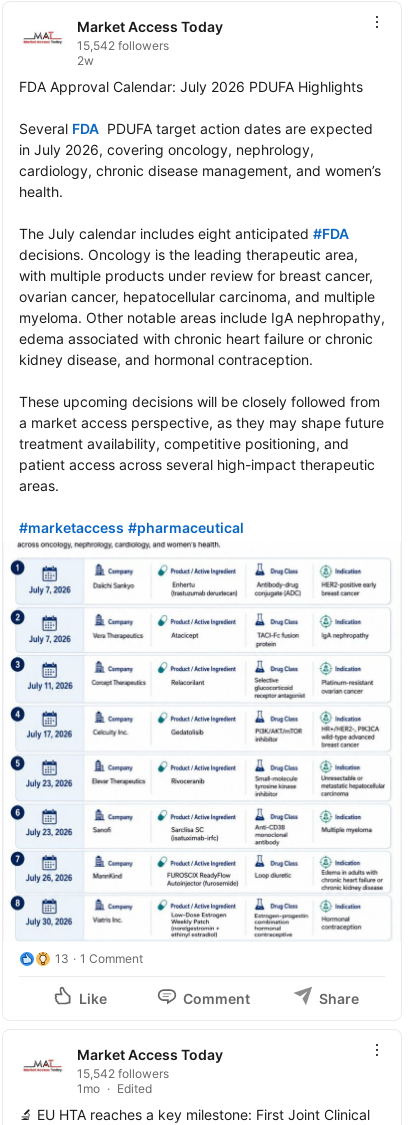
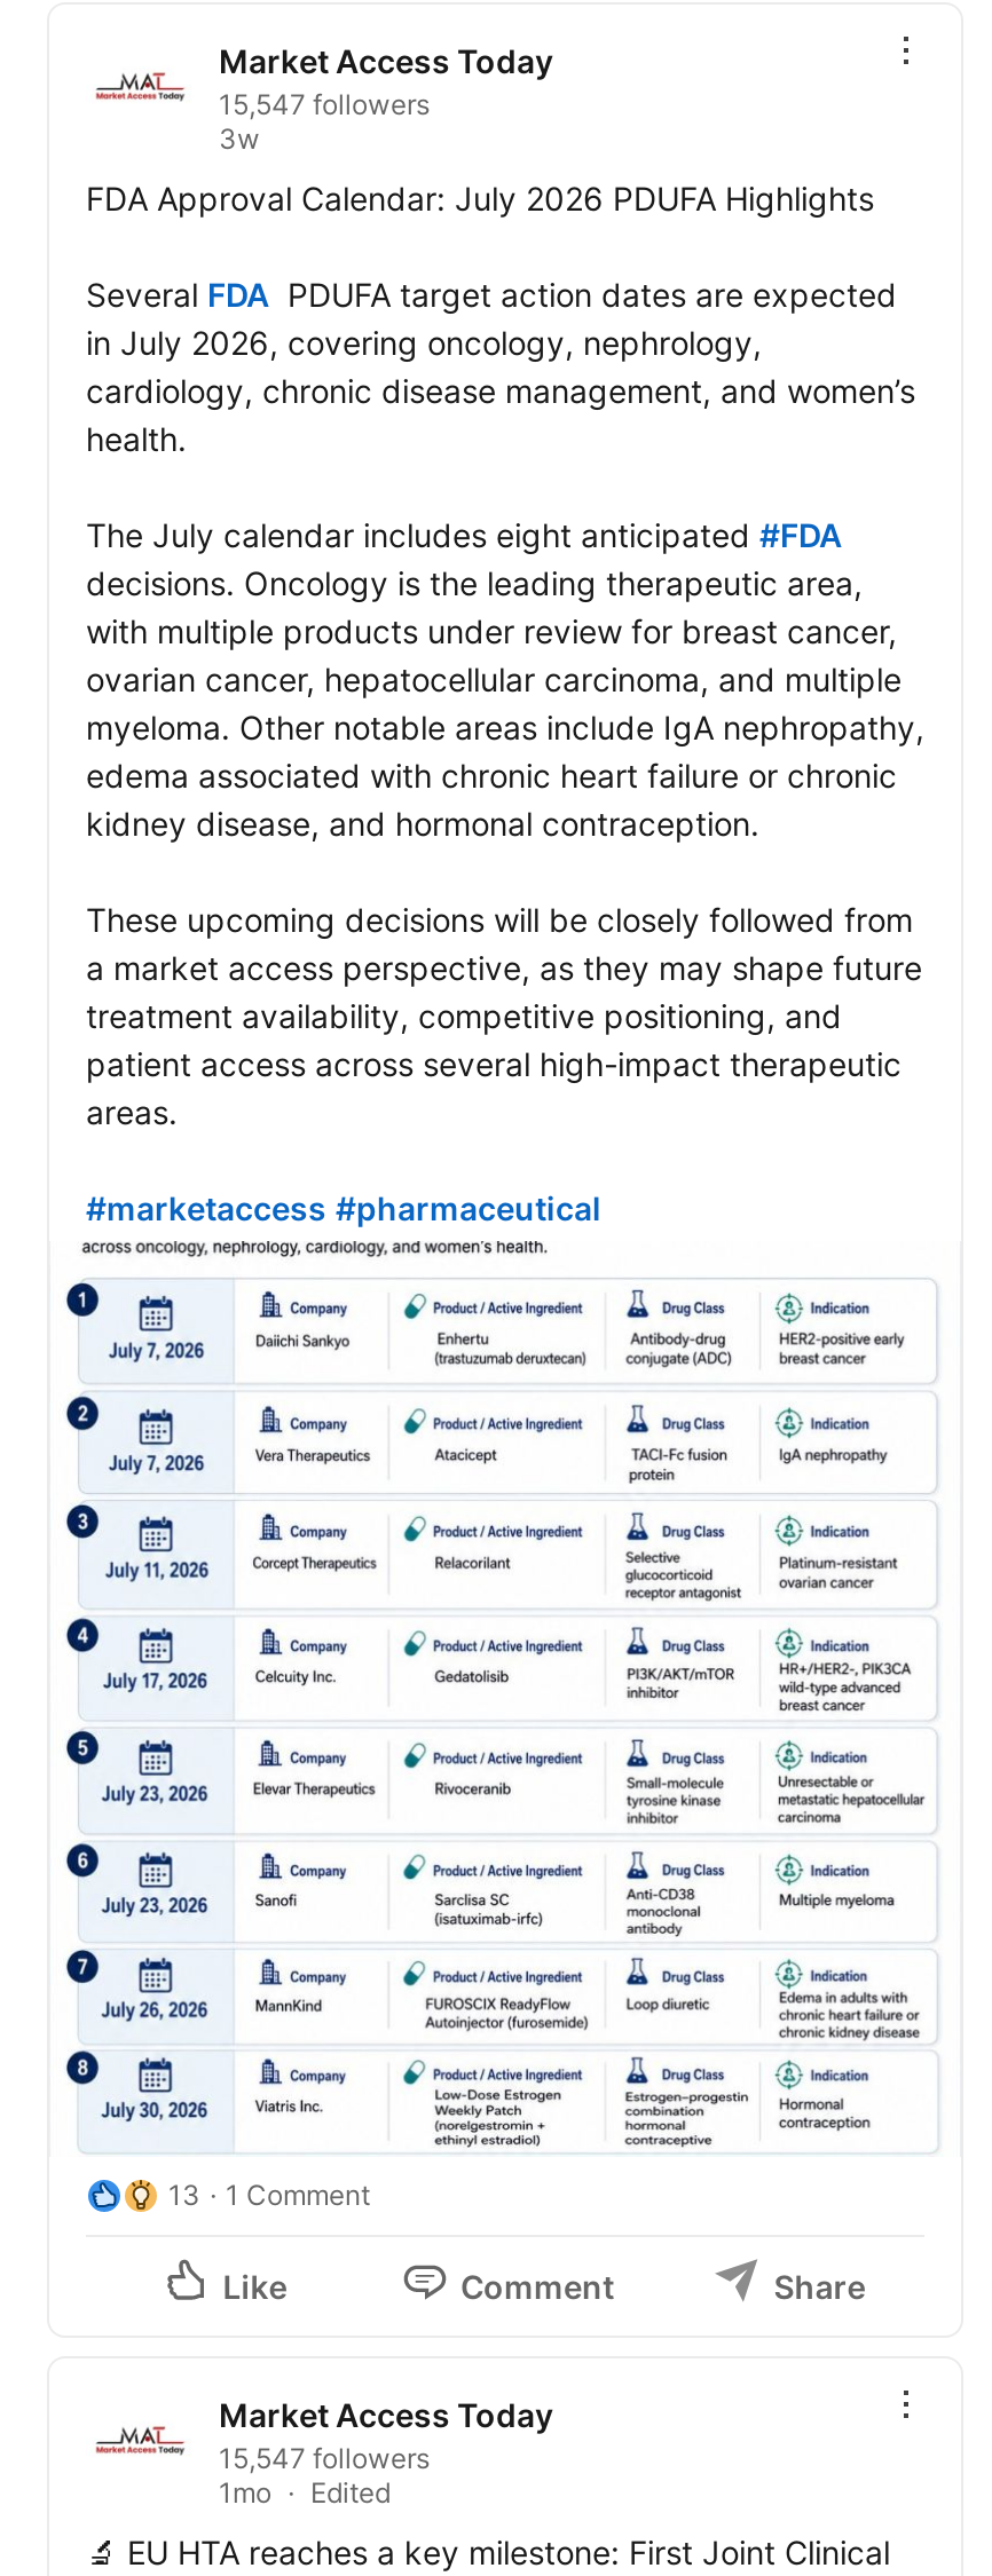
- 15,542 followers
- 2w
+ 15,547 followers
+ 3w

- 15,542 followers
+ 15,547 followers
